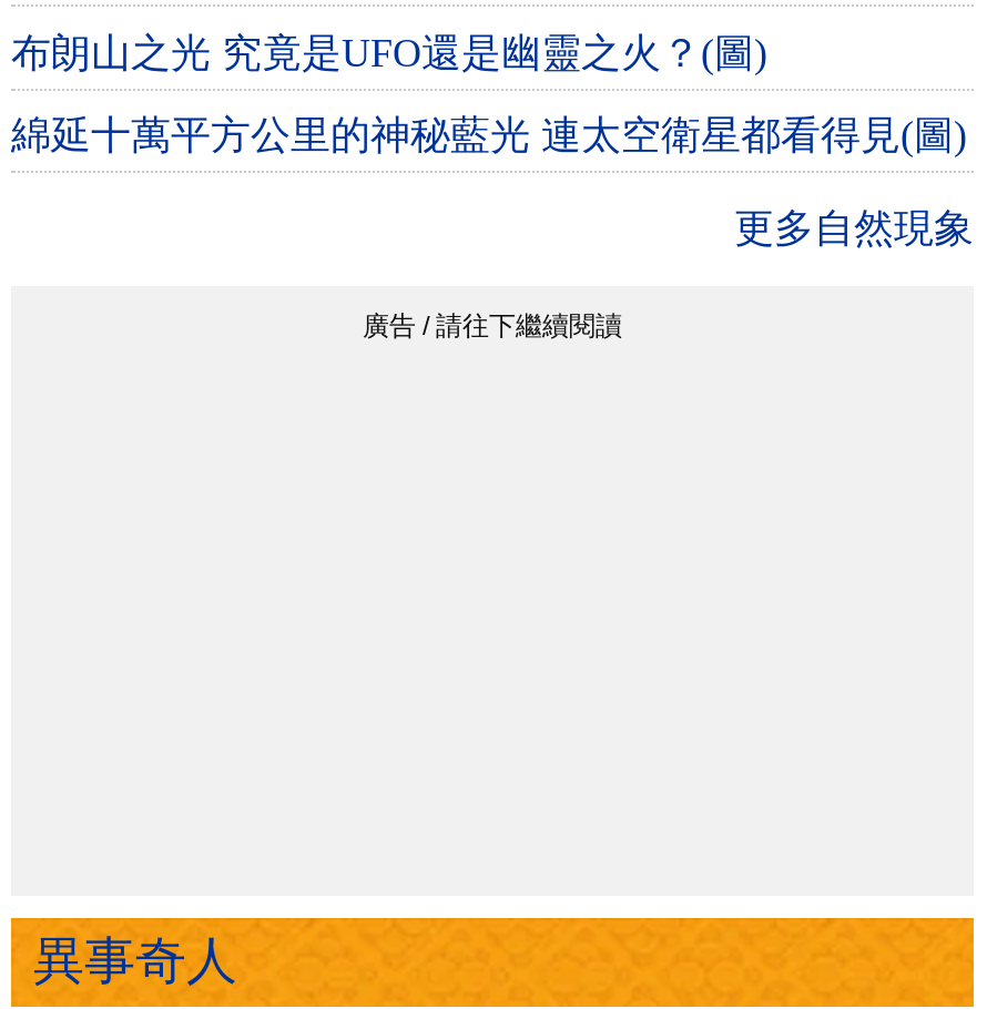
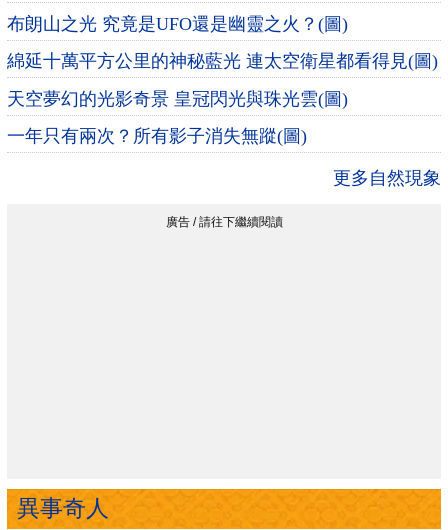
+ 天空夢幻的光影奇景 皇冠閃光與珠光雲(圖)
+ 一年只有兩次？所有影子消失無蹤(圖)
